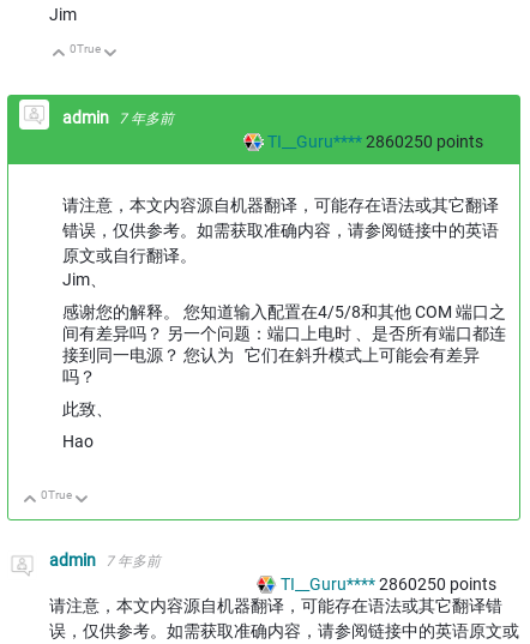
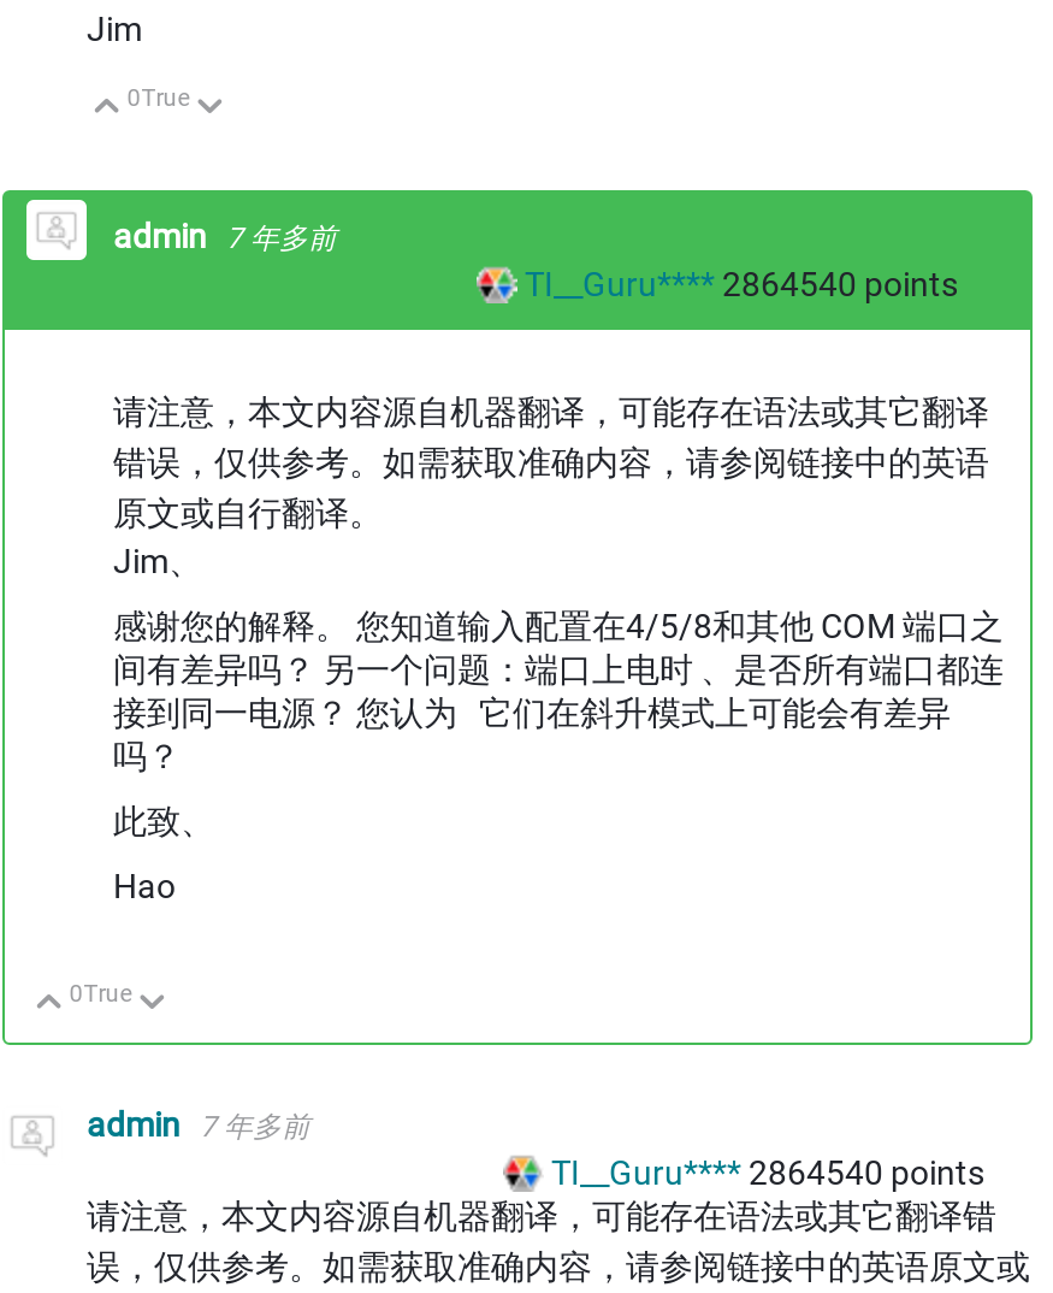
- TI__Guru**** 2860250 points
+ TI__Guru**** 2864540 points

- TI__Guru**** 2860250 points
+ TI__Guru**** 2864540 points
